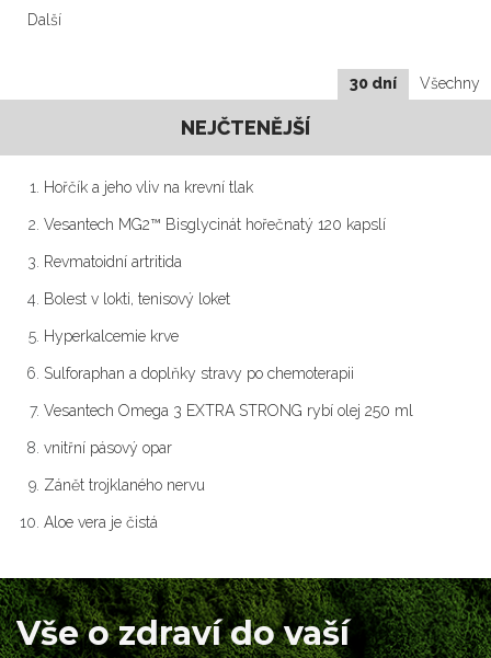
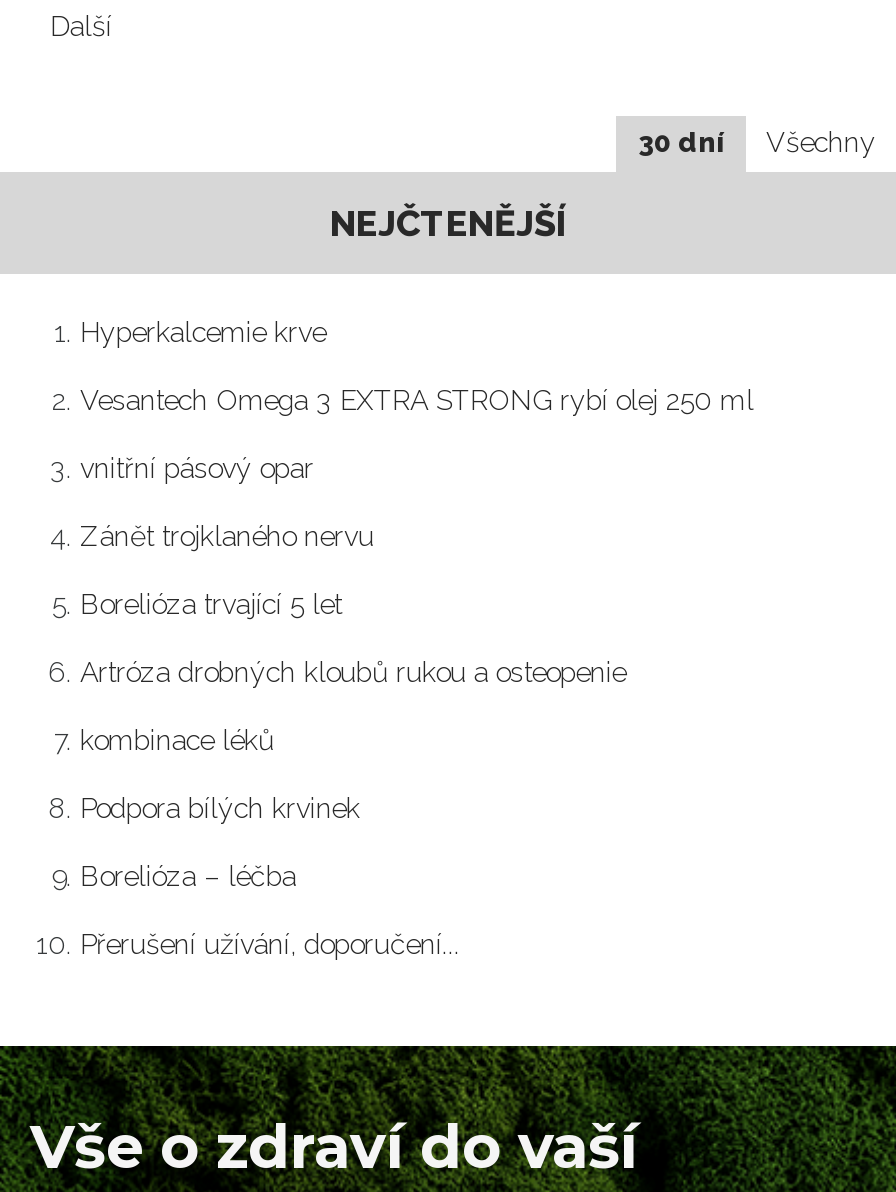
- Hořčík a jeho vliv na krevní tlak
- Vesantech MG2™ Bisglycinát hořečnatý 120 kapslí
- Revmatoidní artritida
- Bolest v lokti, tenisový loket

moved up: Hyperkalcemie krve

- Sulforaphan a doplňky stravy po chemoterapii

moved up: Vesantech Omega 3 EXTRA STRONG rybí olej 250 ml | vnitřní pásový opar | Zánět trojklaného nervu

- Aloe vera je čistá
+ Borelióza trvající 5 let
+ Artróza drobných kloubů rukou a osteopenie
+ kombinace léků
+ Podpora bílých krvinek
+ Borelióza – léčba
+ Přerušení užívání, doporučení...
